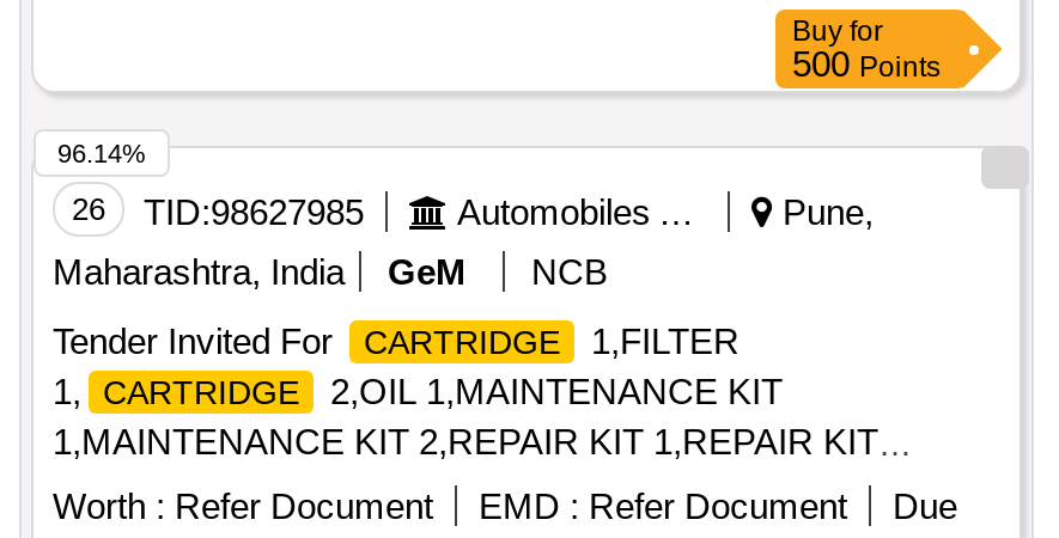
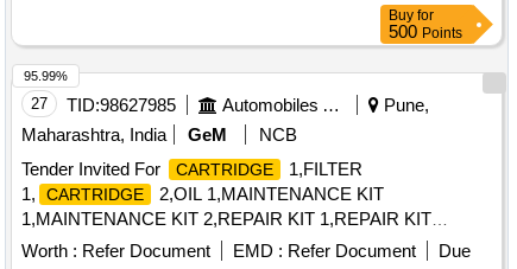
- 96.14%
+ 95.99%

- 26 TID:98627985
+ 27 TID:98627985
